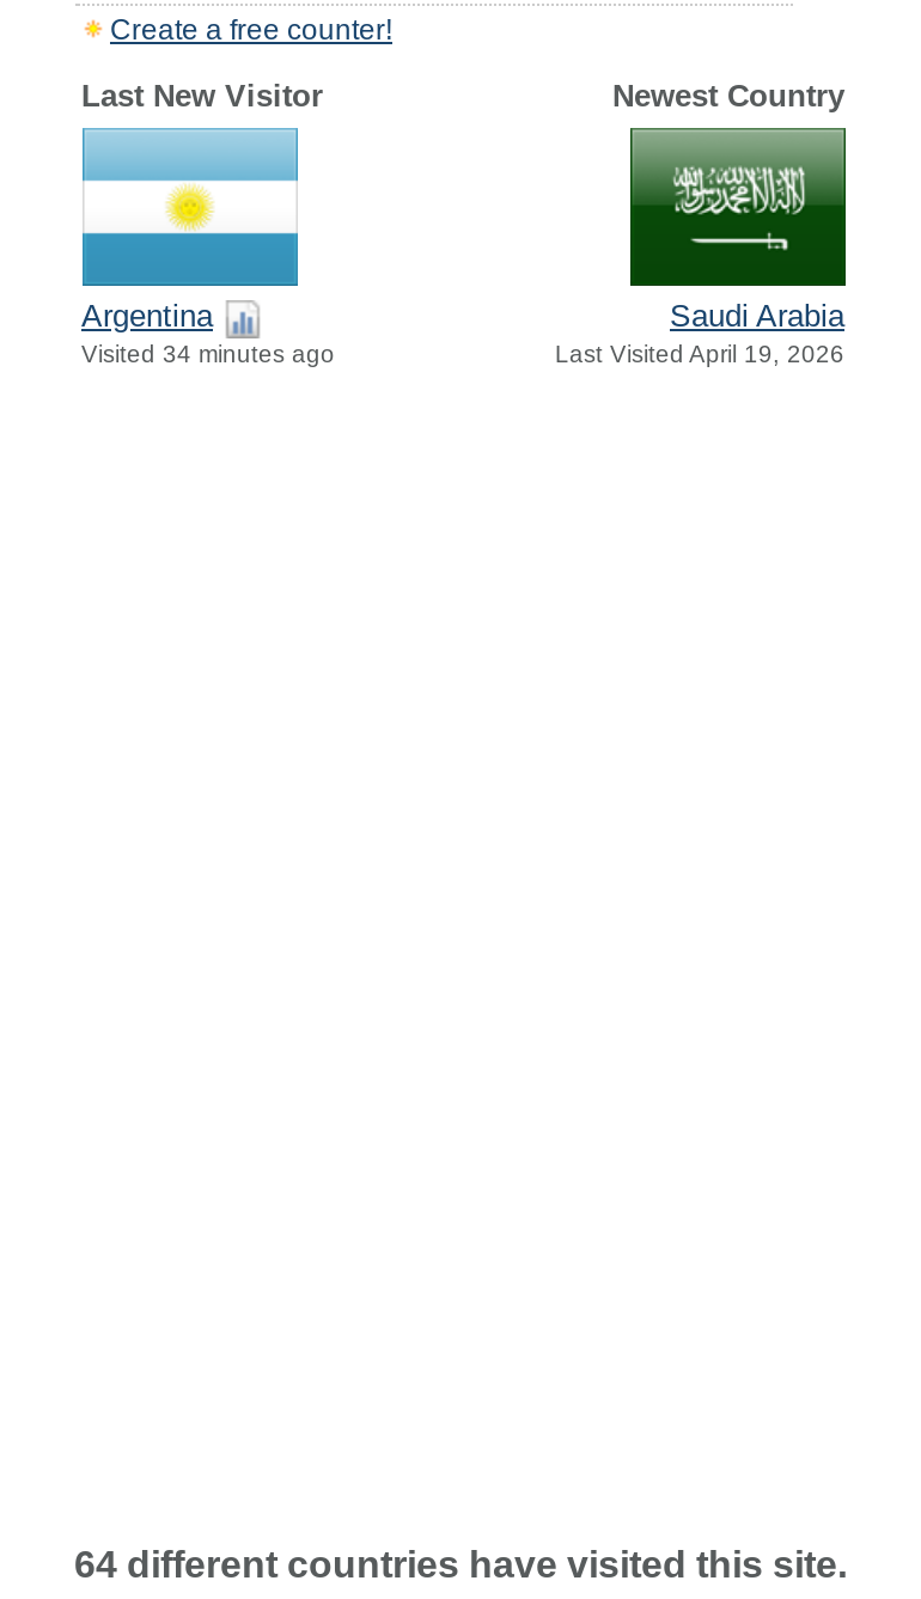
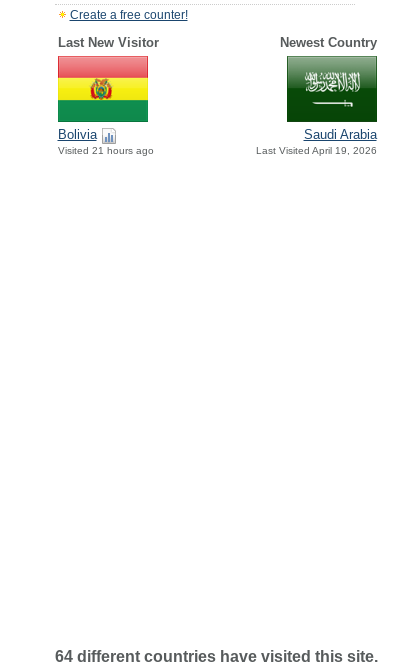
- [image]
- Argentina
- Visited 34 minutes ago
+ [image]
+ Bolivia
+ Visited 21 hours ago
